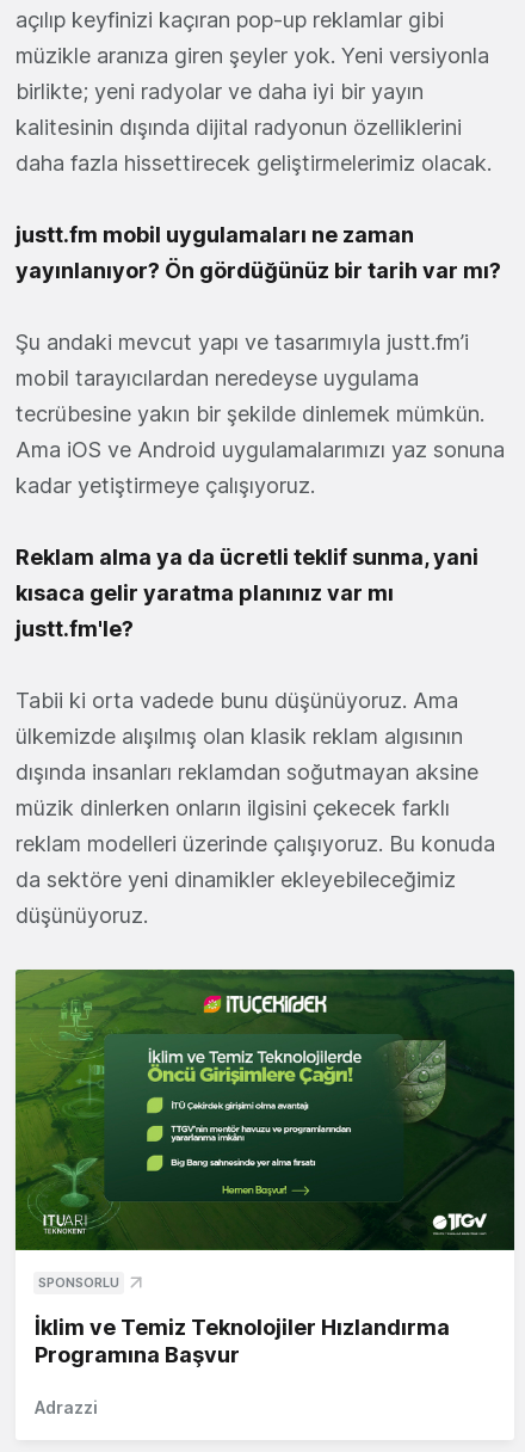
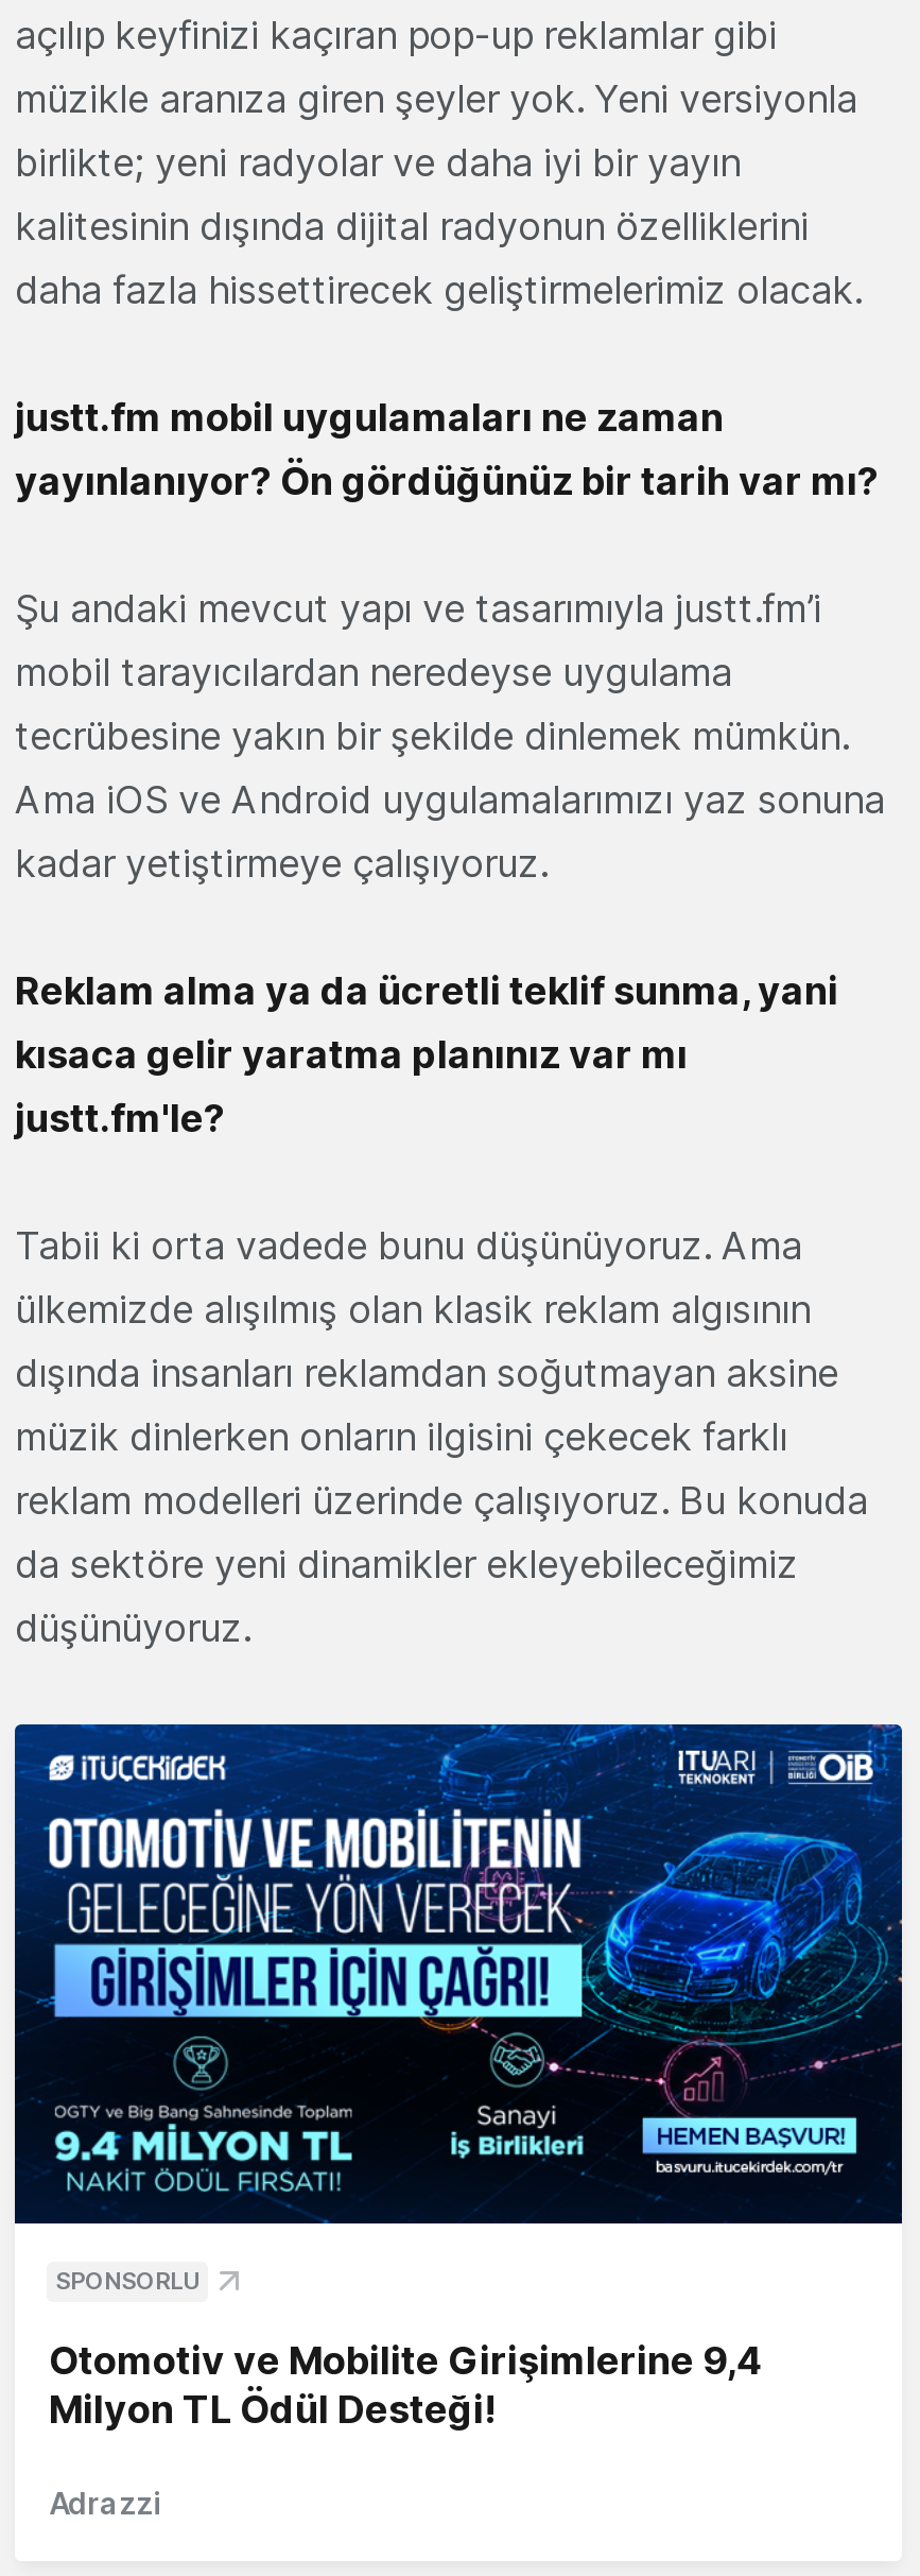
- [image]
+ [image]

- İklim ve Temiz Teknolojiler Hızlandırma
- Programına Başvur
+ Otomotiv ve Mobilite Girişimlerine 9,4
+ Milyon TL Ödül Desteği!
